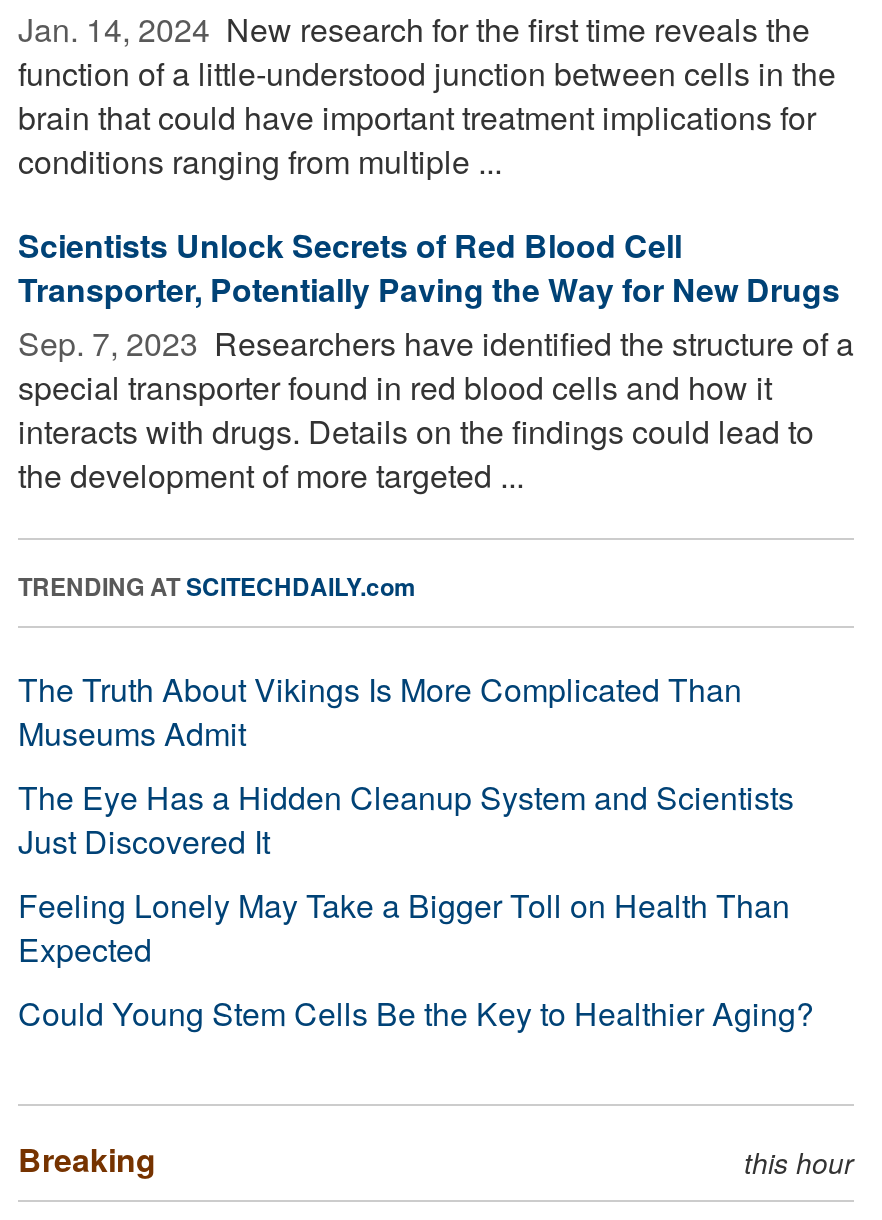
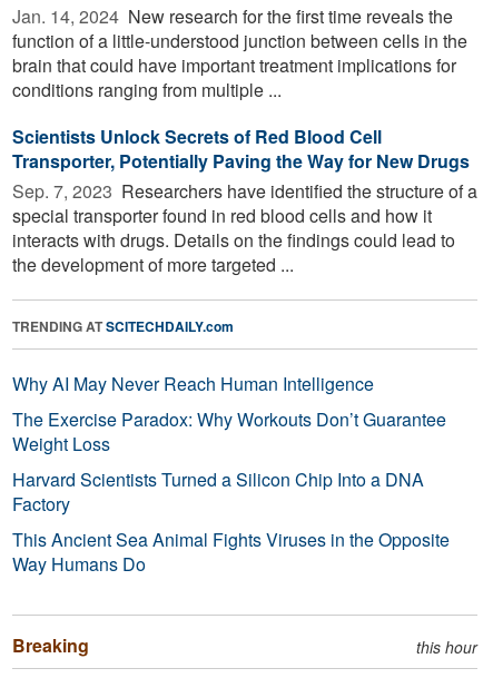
- The Truth About Vikings Is More Complicated Than
- Museums Admit
- The Eye Has a Hidden Cleanup System and Scientists
- Just Discovered It
- Feeling Lonely May Take a Bigger Toll on Health Than
- Expected
- Could Young Stem Cells Be the Key to Healthier Aging?
+ Why AI May Never Reach Human Intelligence
+ The Exercise Paradox: Why Workouts Don’t Guarantee
+ Weight Loss
+ Harvard Scientists Turned a Silicon Chip Into a DNA
+ Factory
+ This Ancient Sea Animal Fights Viruses in the Opposite
+ Way Humans Do
